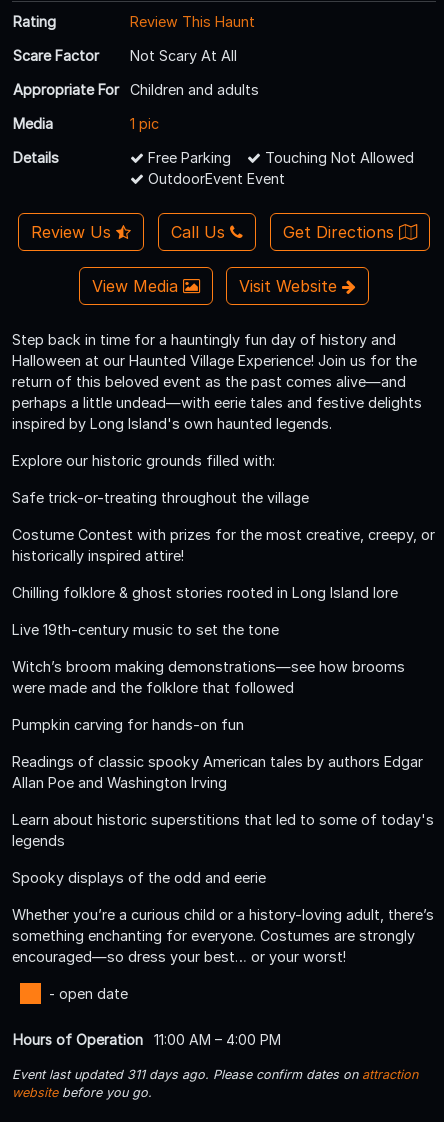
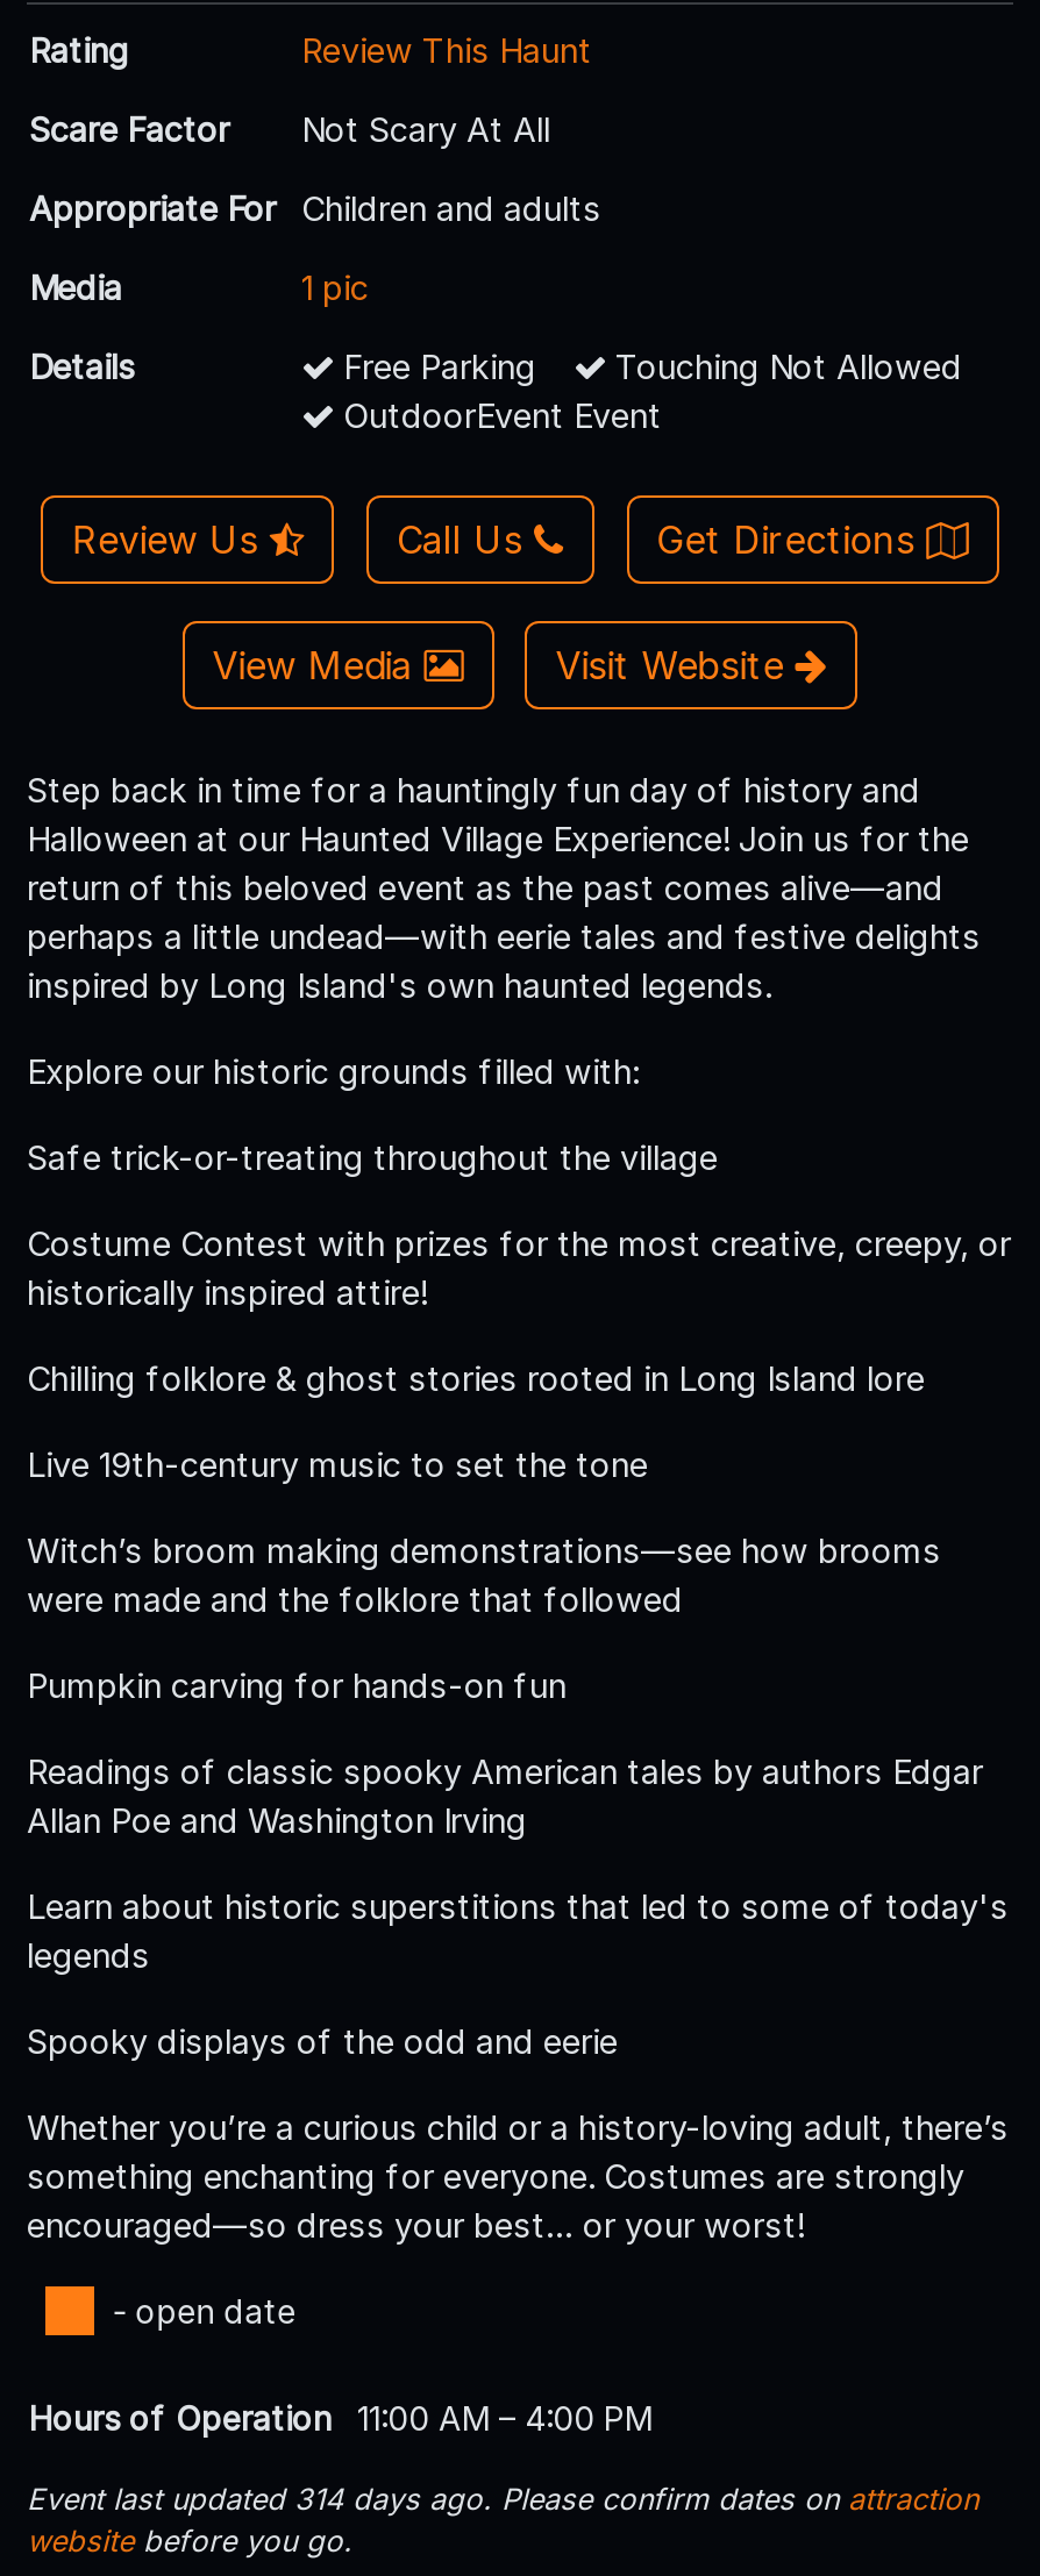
- Event last updated 311 days ago. Please confirm dates on attraction
+ Event last updated 314 days ago. Please confirm dates on attraction
